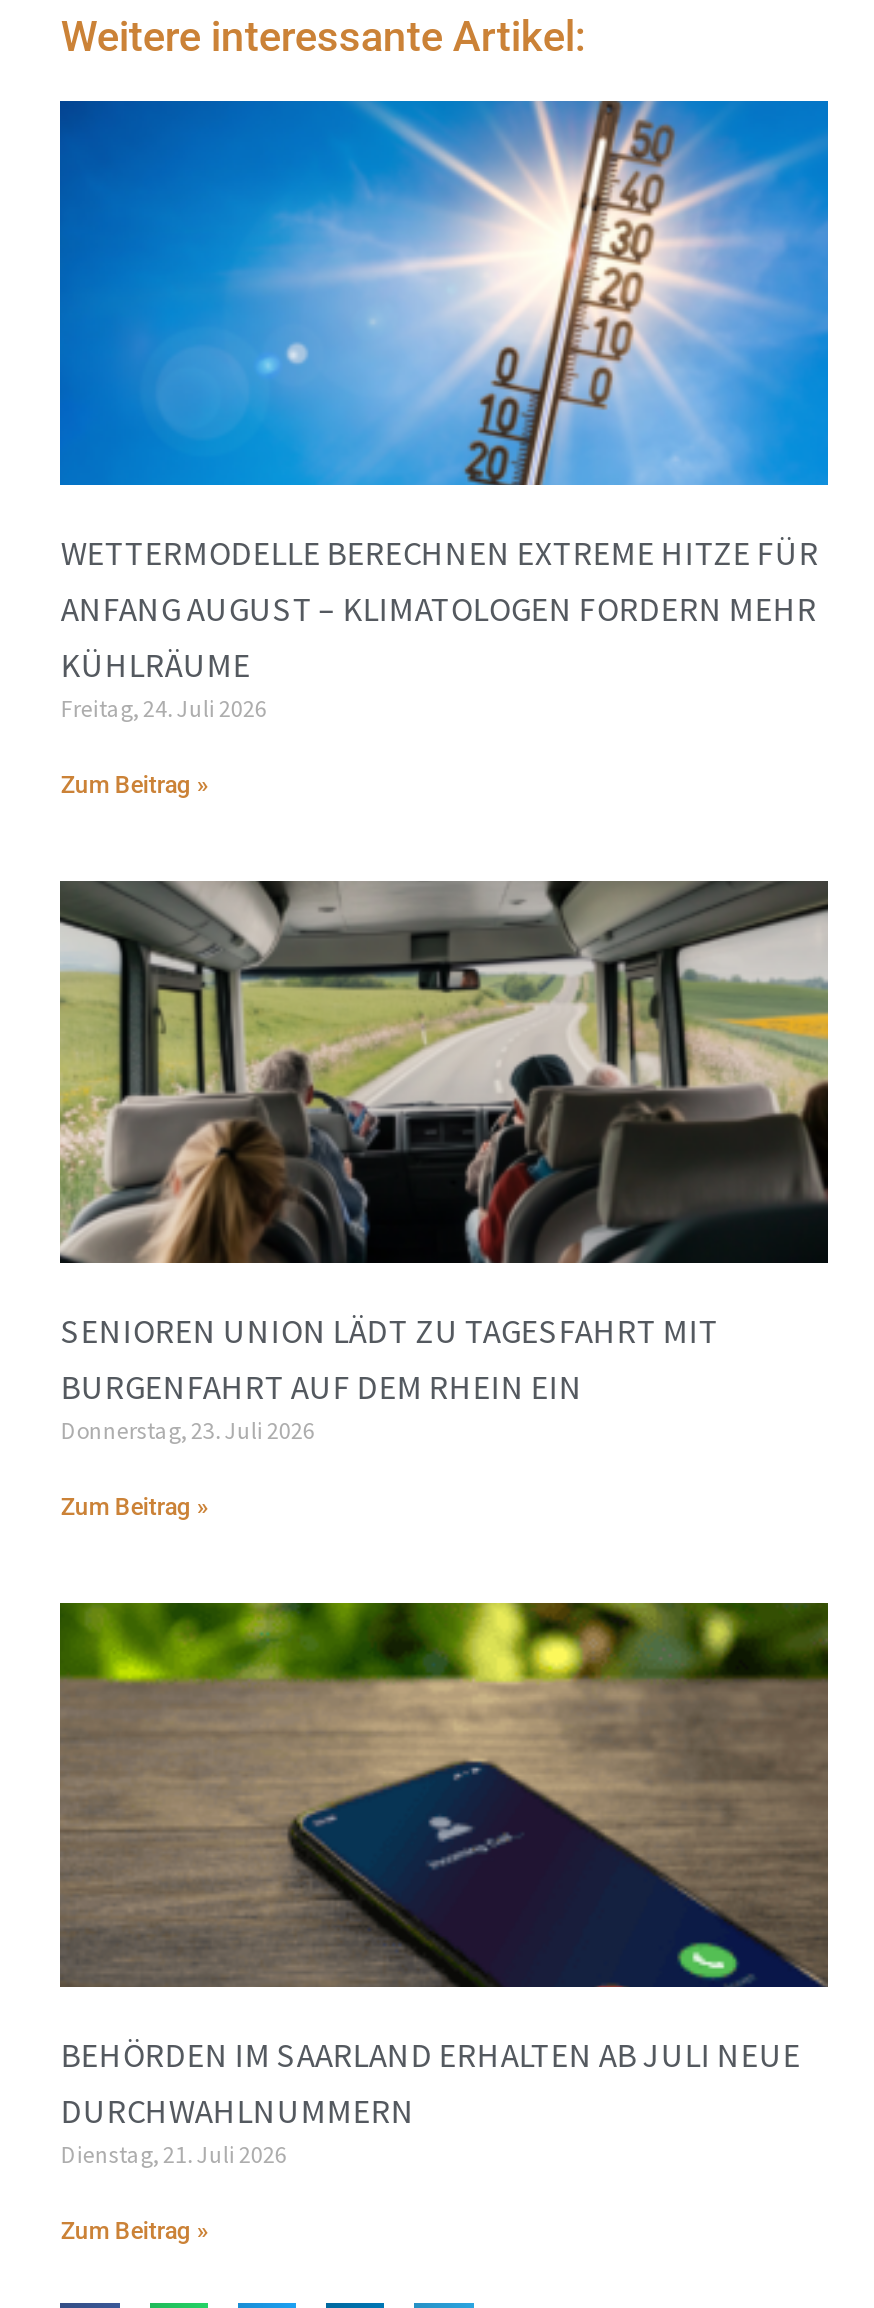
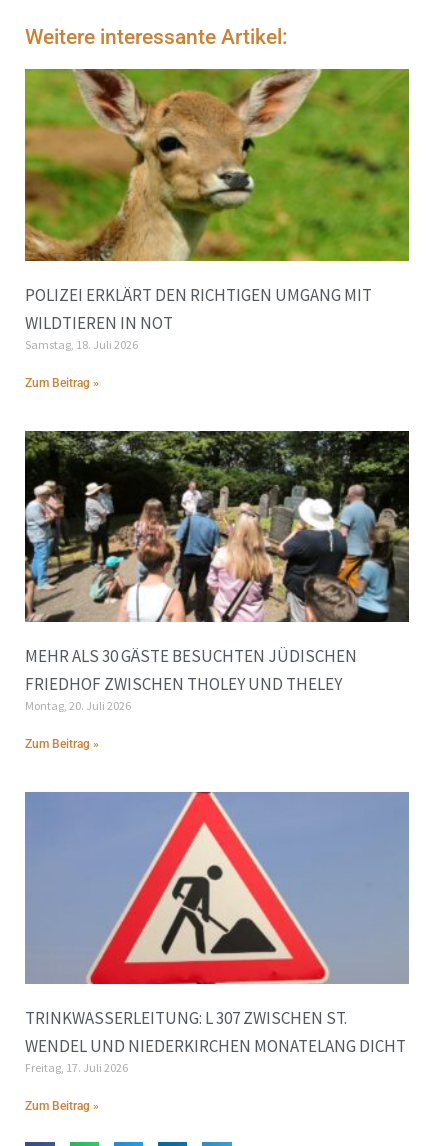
- [image]
- WETTERMODELLE BERECHNEN EXTREME HITZE FÜR
- ANFANG AUGUST – KLIMATOLOGEN FORDERN MEHR
- KÜHLRÄUME
- Freitag, 24. Juli 2026
+ [image]
+ POLIZEI ERKLÄRT DEN RICHTIGEN UMGANG MIT
+ WILDTIEREN IN NOT
+ Samstag, 18. Juli 2026

- [image]
- SENIOREN UNION LÄDT ZU TAGESFAHRT MIT
- BURGENFAHRT AUF DEM RHEIN EIN
- Donnerstag, 23. Juli 2026
+ [image]
+ MEHR ALS 30 GÄSTE BESUCHTEN JÜDISCHEN
+ FRIEDHOF ZWISCHEN THOLEY UND THELEY
+ Montag, 20. Juli 2026

- [image]
- BEHÖRDEN IM SAARLAND ERHALTEN AB JULI NEUE
- DURCHWAHLNUMMERN
- Dienstag, 21. Juli 2026
+ [image]
+ TRINKWASSERLEITUNG: L 307 ZWISCHEN ST.
+ WENDEL UND NIEDERKIRCHEN MONATELANG DICHT
+ Freitag, 17. Juli 2026
